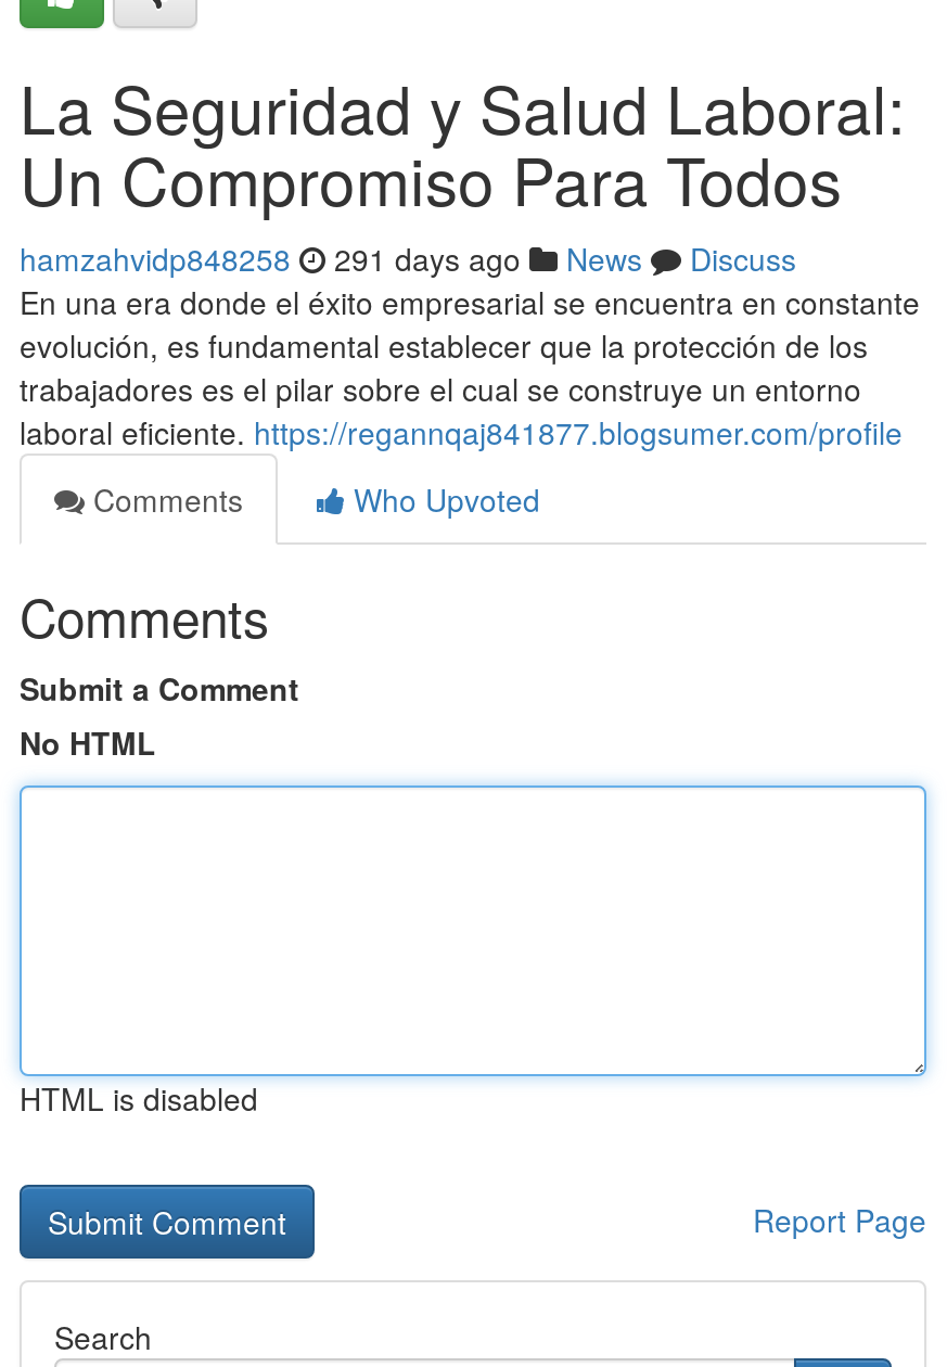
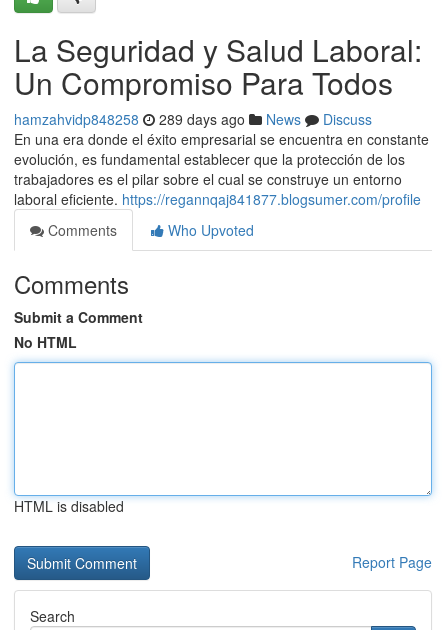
- hamzahvidp848258 291 days ago News Discuss
+ hamzahvidp848258 289 days ago News Discuss
